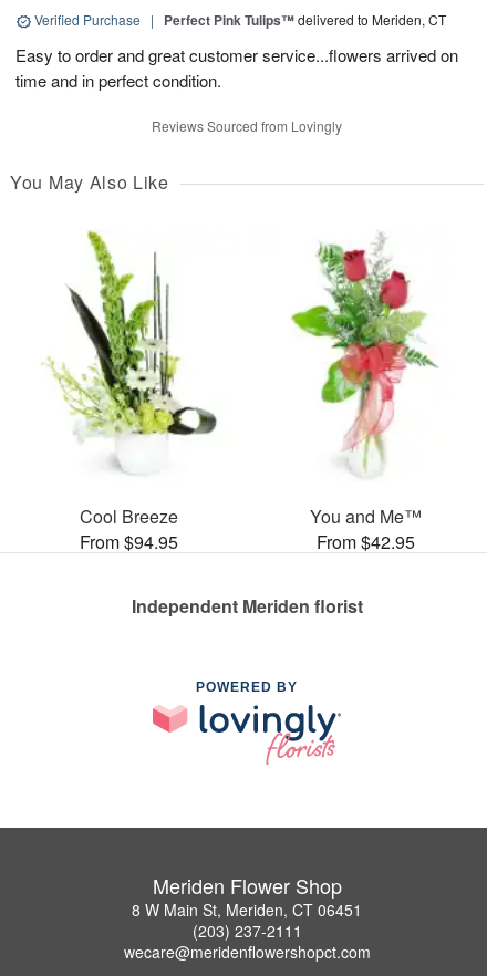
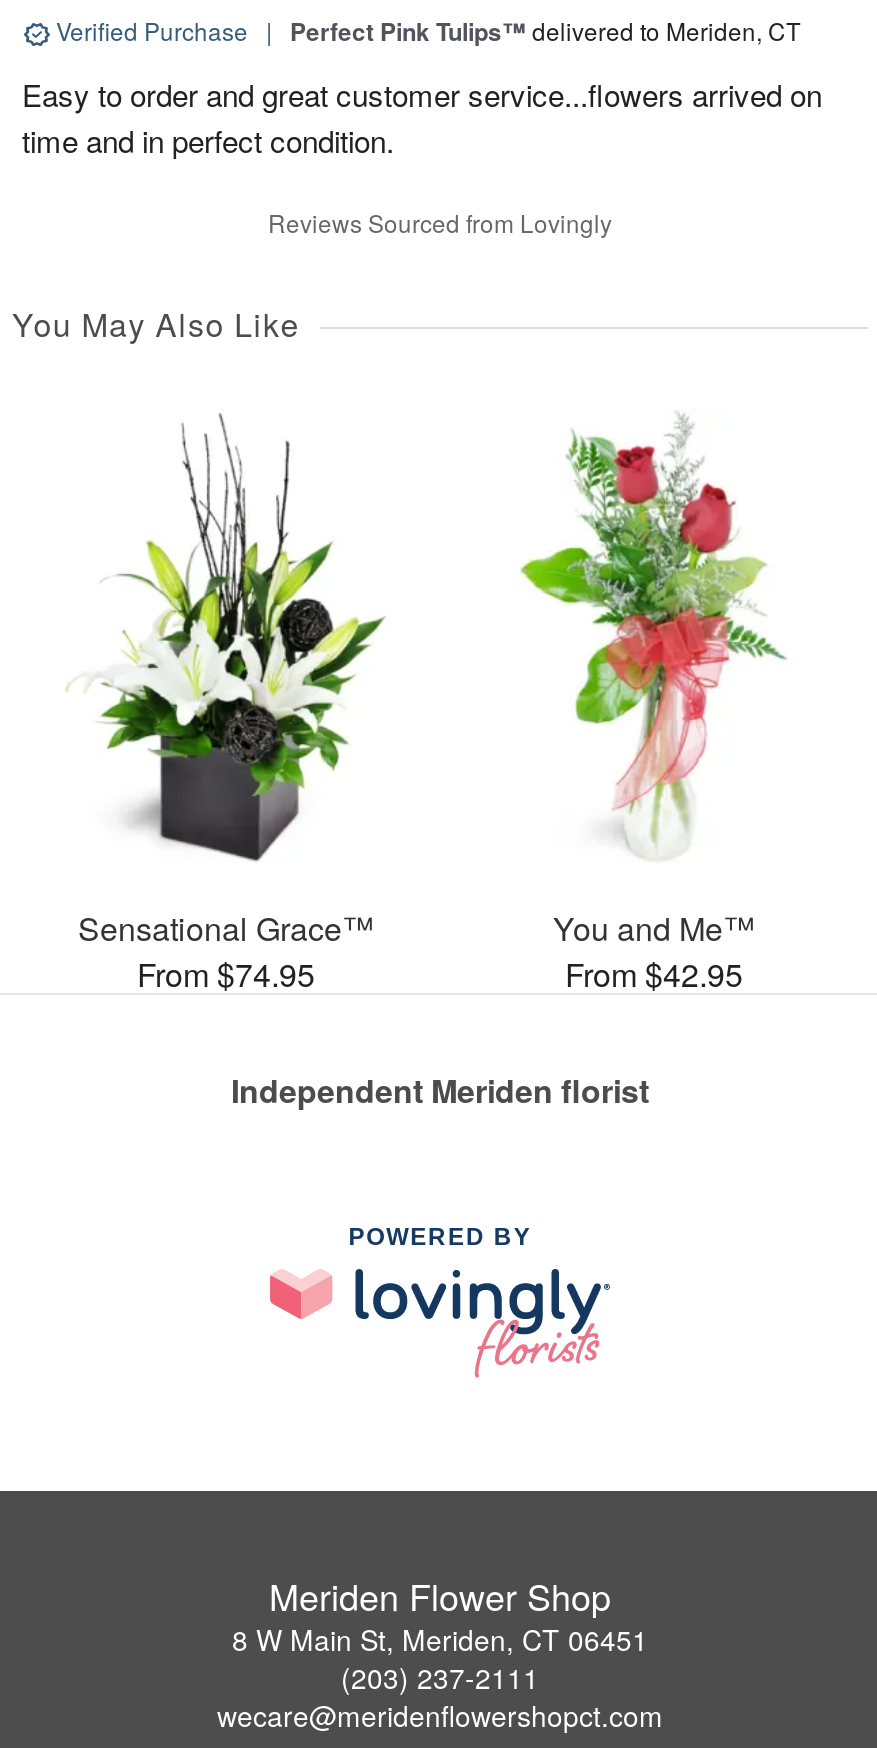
- [image]
- Cool Breeze
- From $94.95
+ [image]
+ Sensational Grace™
+ From $74.95
